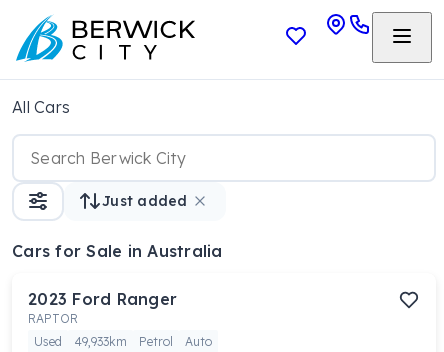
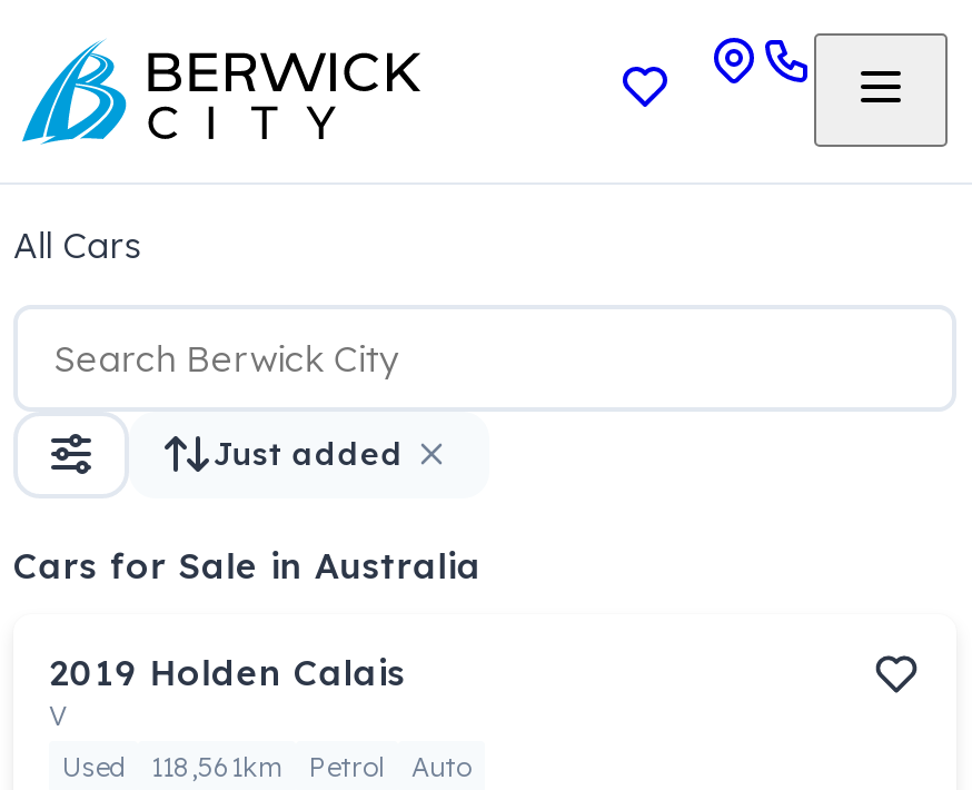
- 2023 Ford Ranger
- RAPTOR
+ 2019 Holden Calais
+ V

- Used 49,933km Petrol Auto
+ Used 118,561km Petrol Auto
